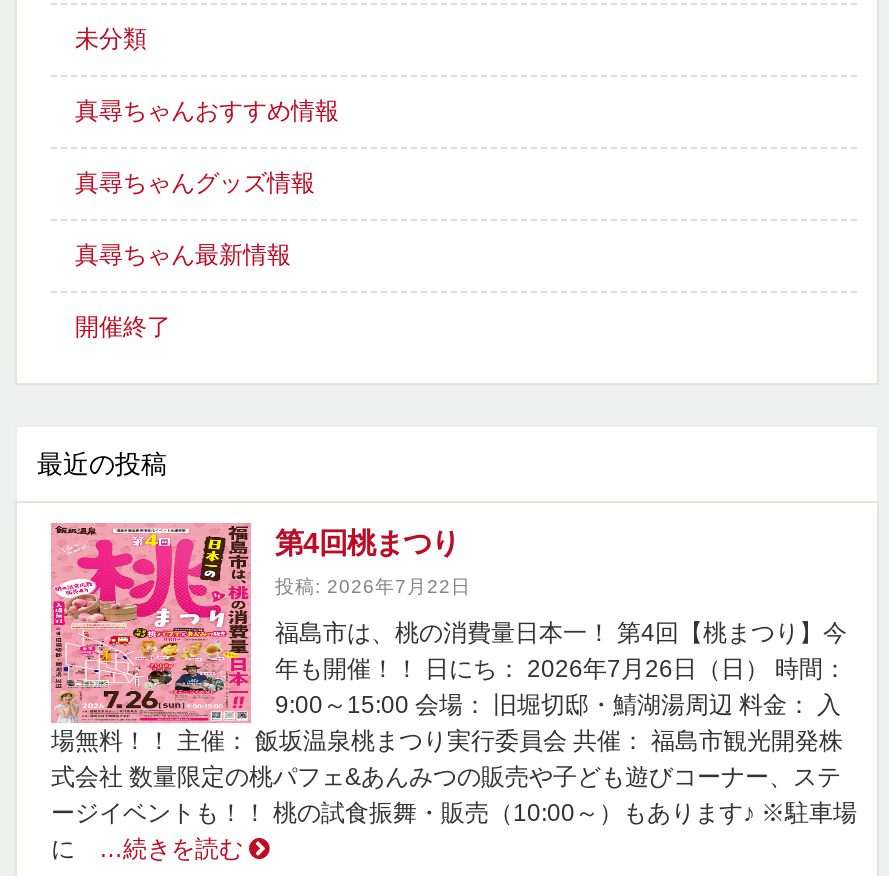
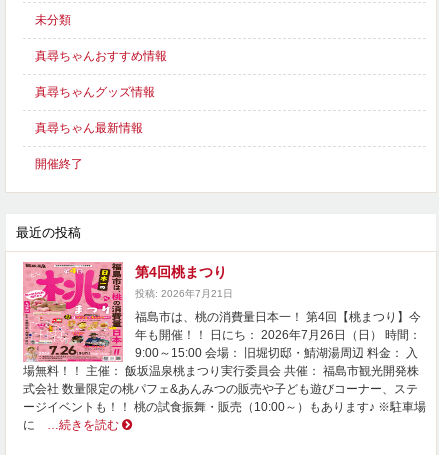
- 投稿: 2026年7月22日
+ 投稿: 2026年7月21日
